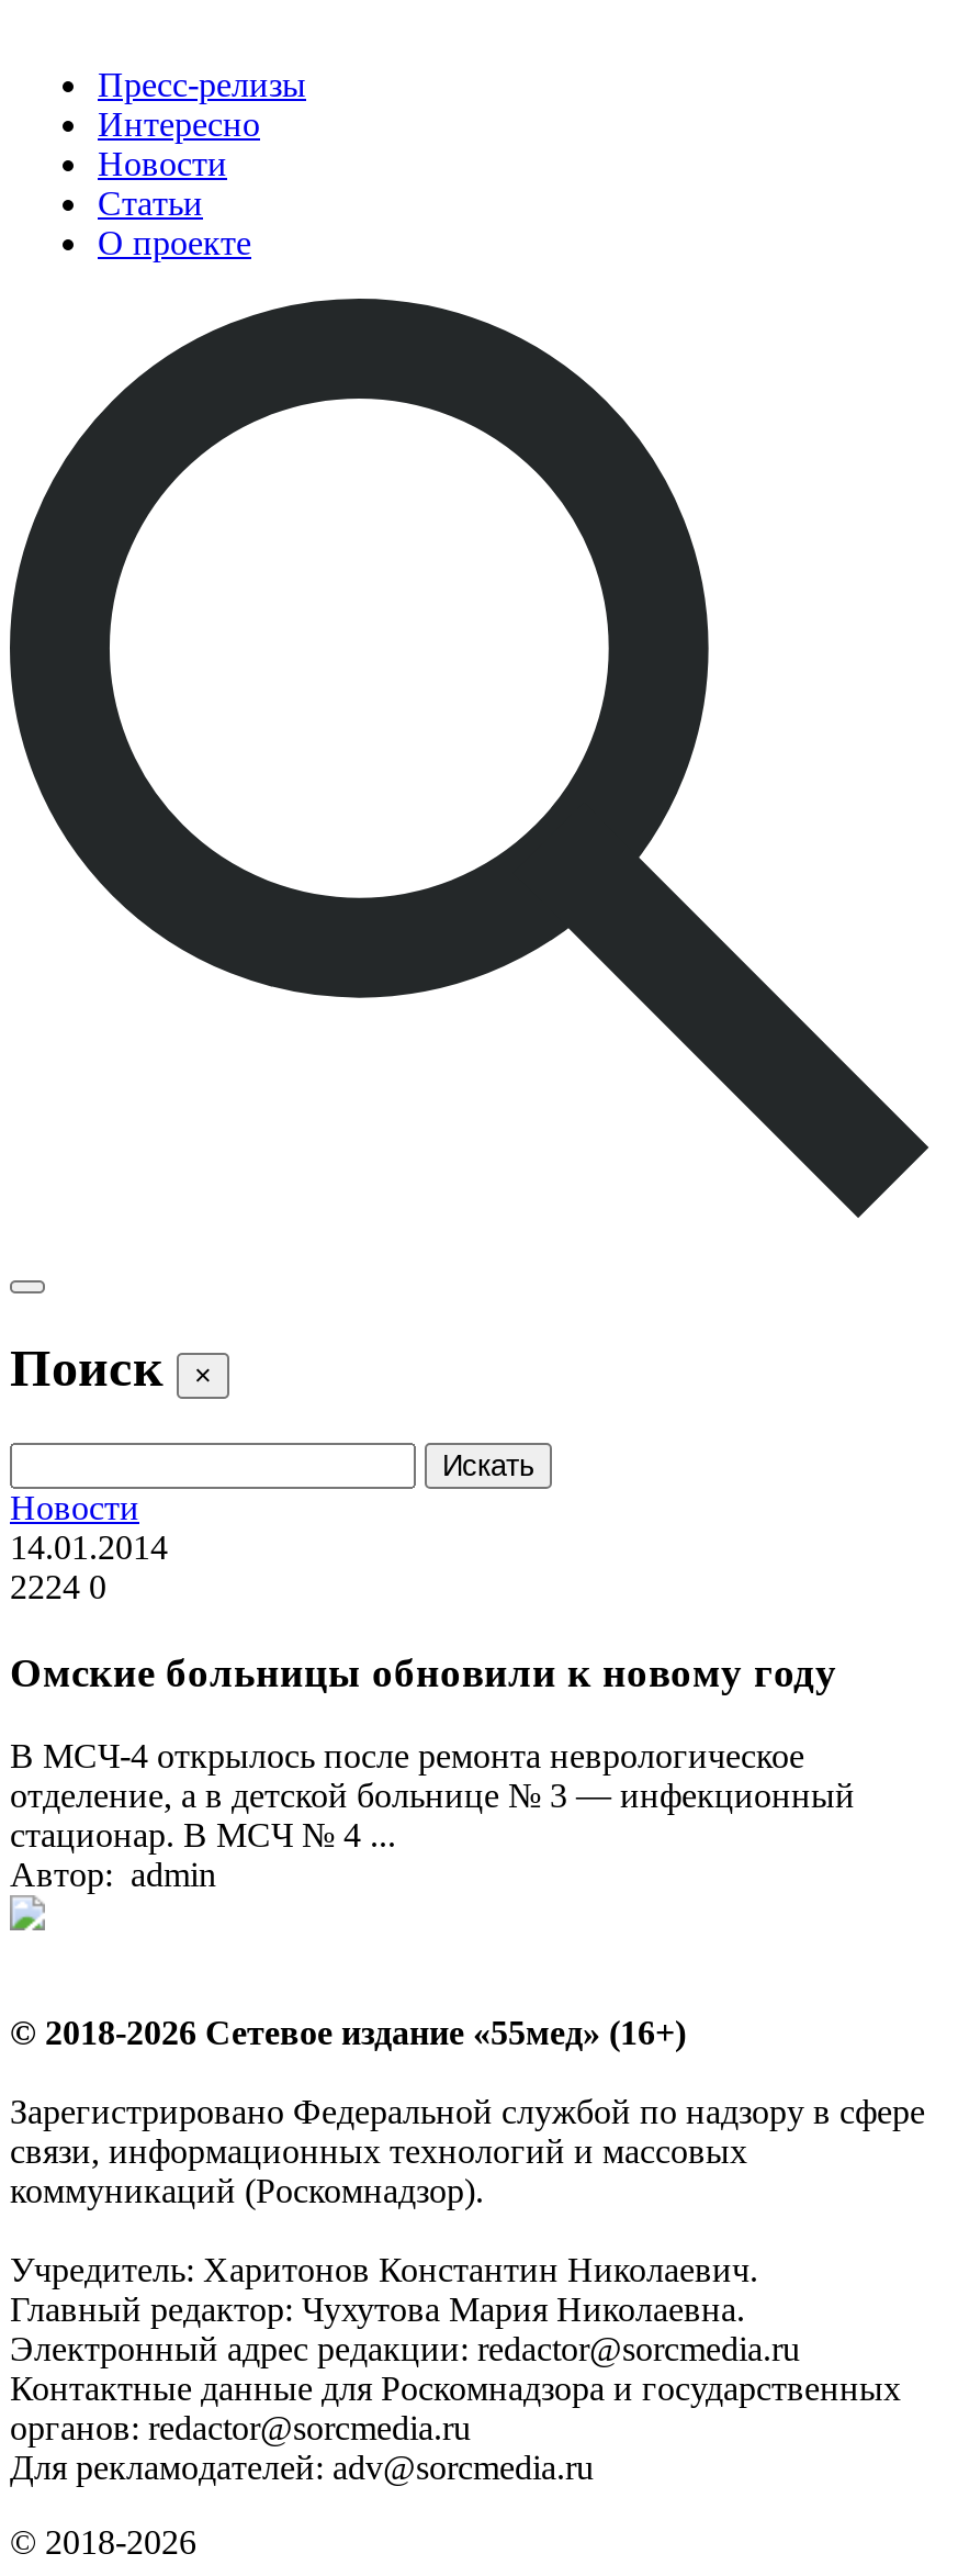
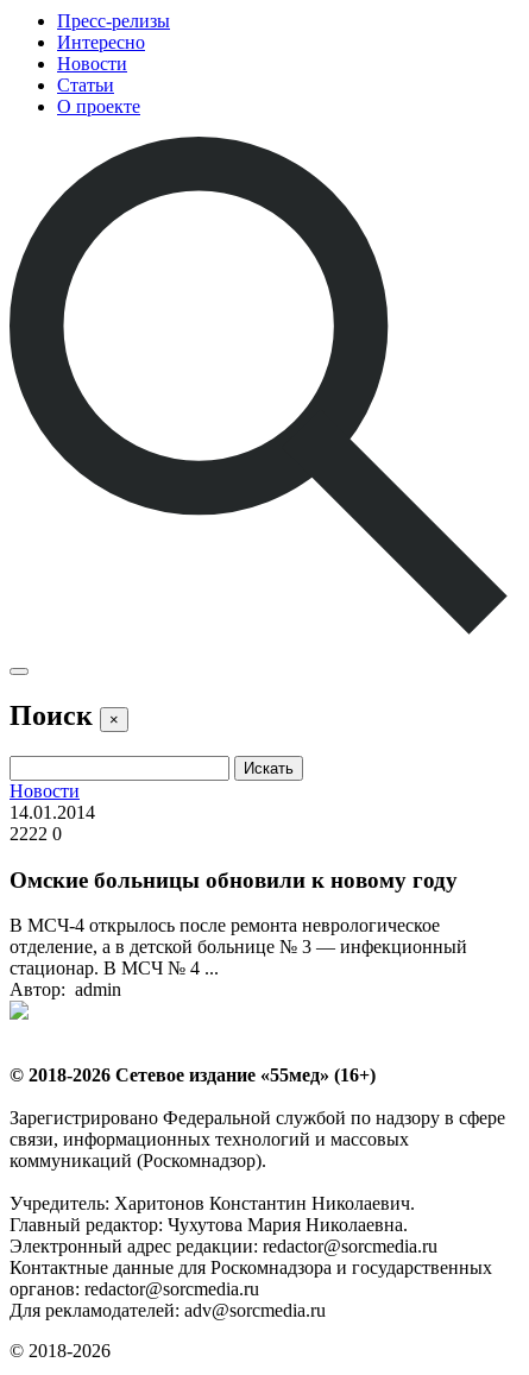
- 2224 0
+ 2222 0
